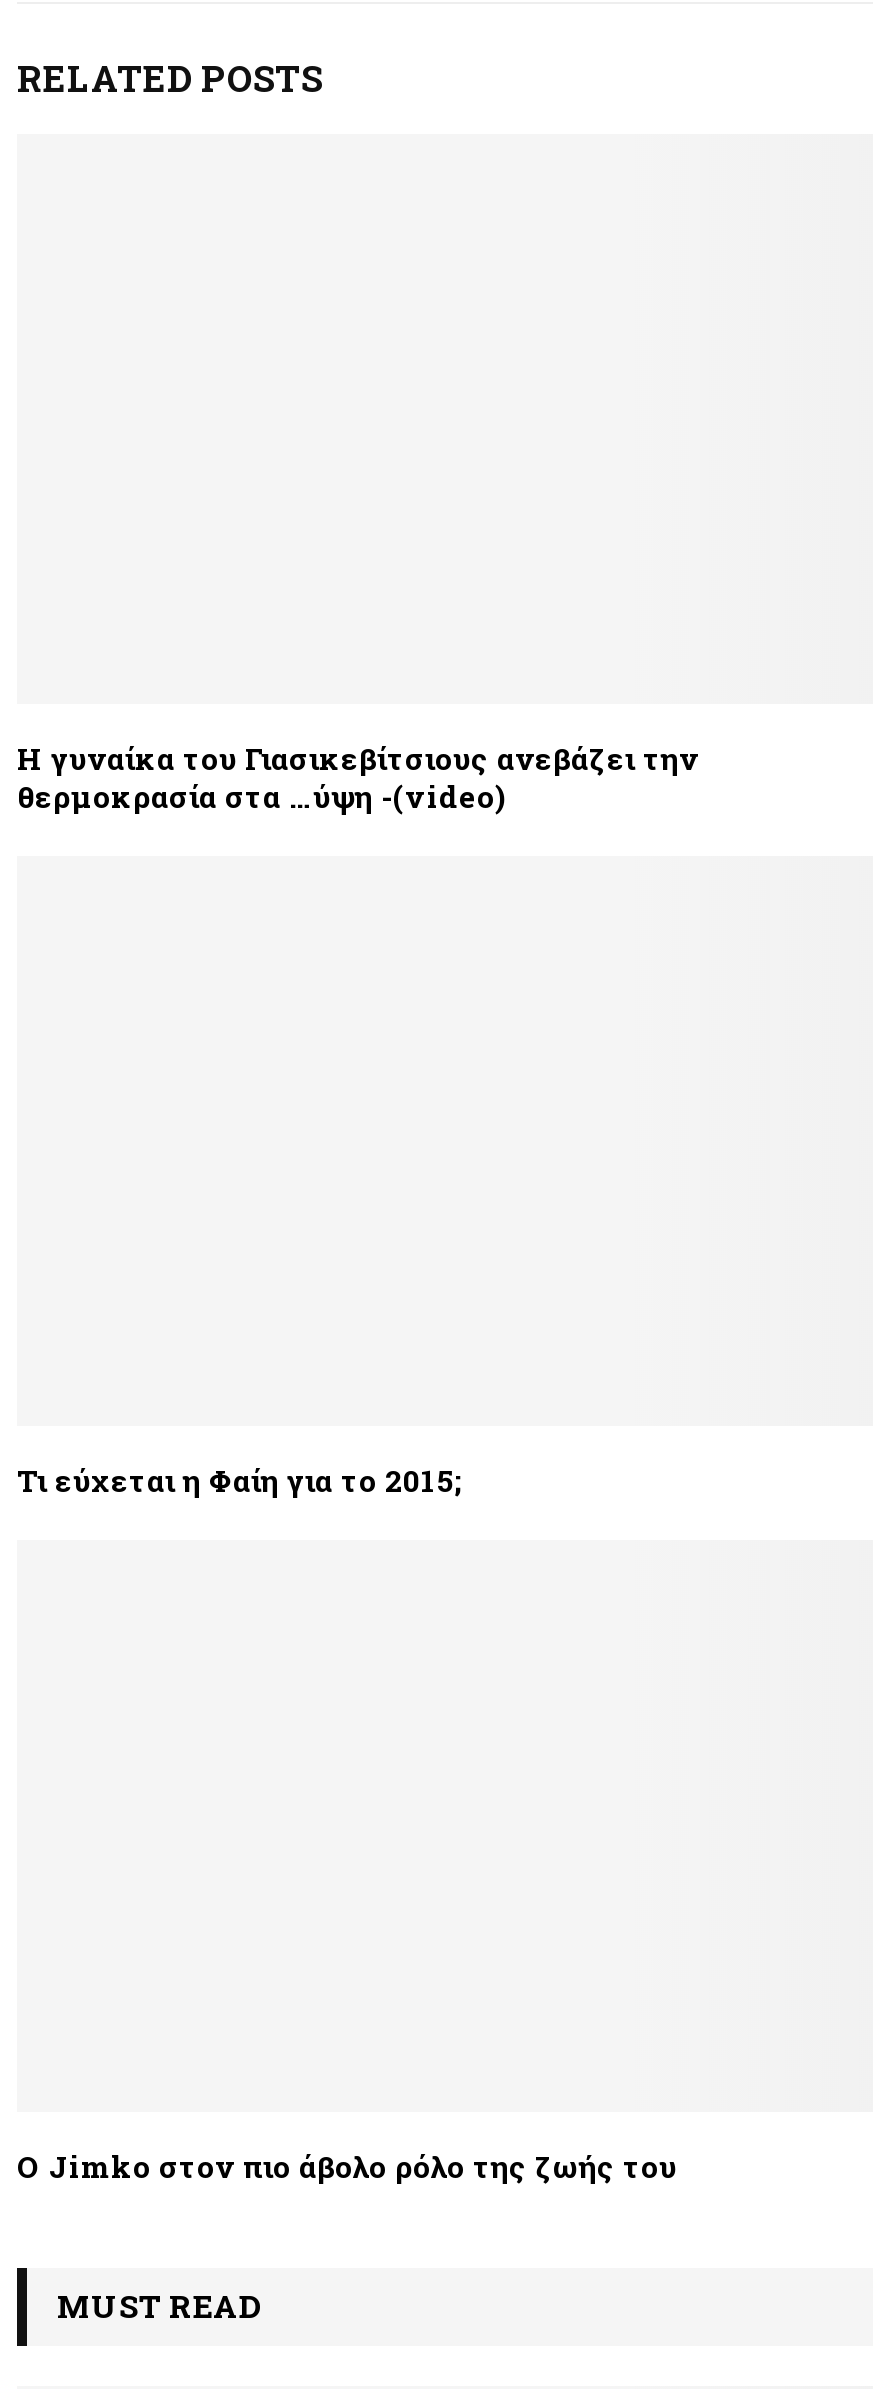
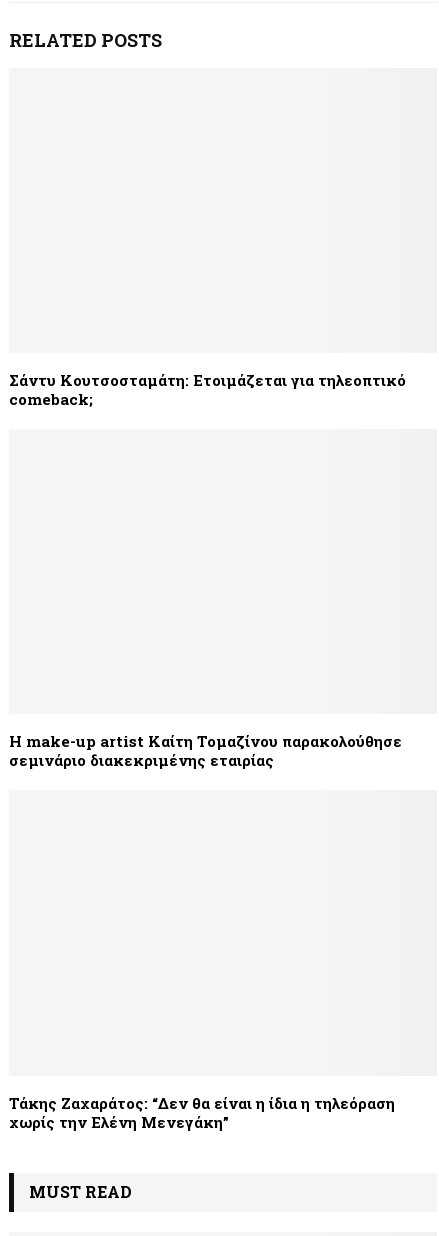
- Η γυναίκα του Γιασικεβίτσιους ανεβάζει την
- θερμοκρασία στα …ύψη -(video)
+ Σάντυ Κουτσοσταμάτη: Ετοιμάζεται για τηλεοπτικό
+ comeback;

- Τι εύχεται η Φαίη για το 2015;
+ Η make-up artist Καίτη Τομαζίνου παρακολούθησε
+ σεμινάριο διακεκριμένης εταιρίας

- O Jimko στον πιο άβολο ρόλο της ζωής του
+ Τάκης Ζαχαράτος: “Δεν θα είναι η ίδια η τηλεόραση
+ χωρίς την Ελένη Μενεγάκη”
